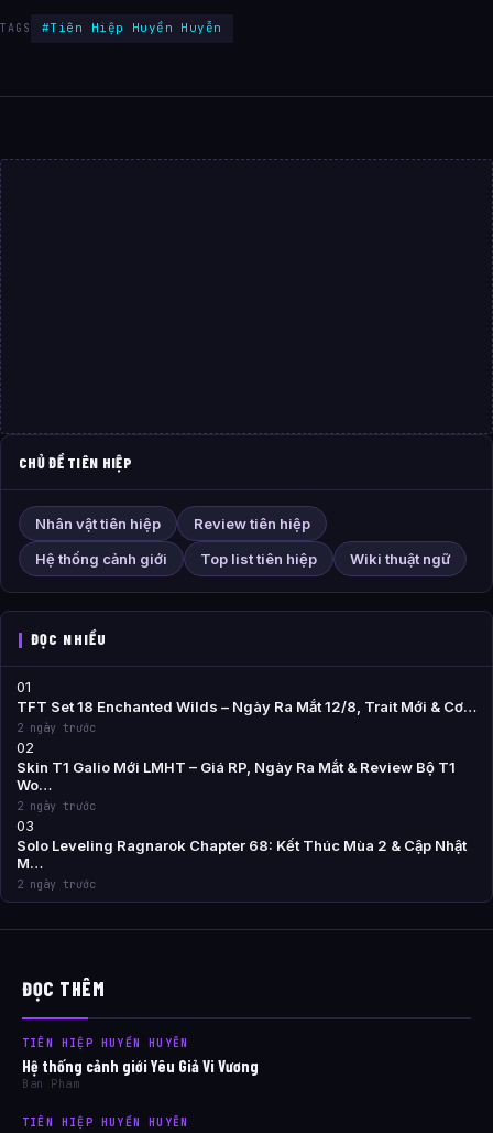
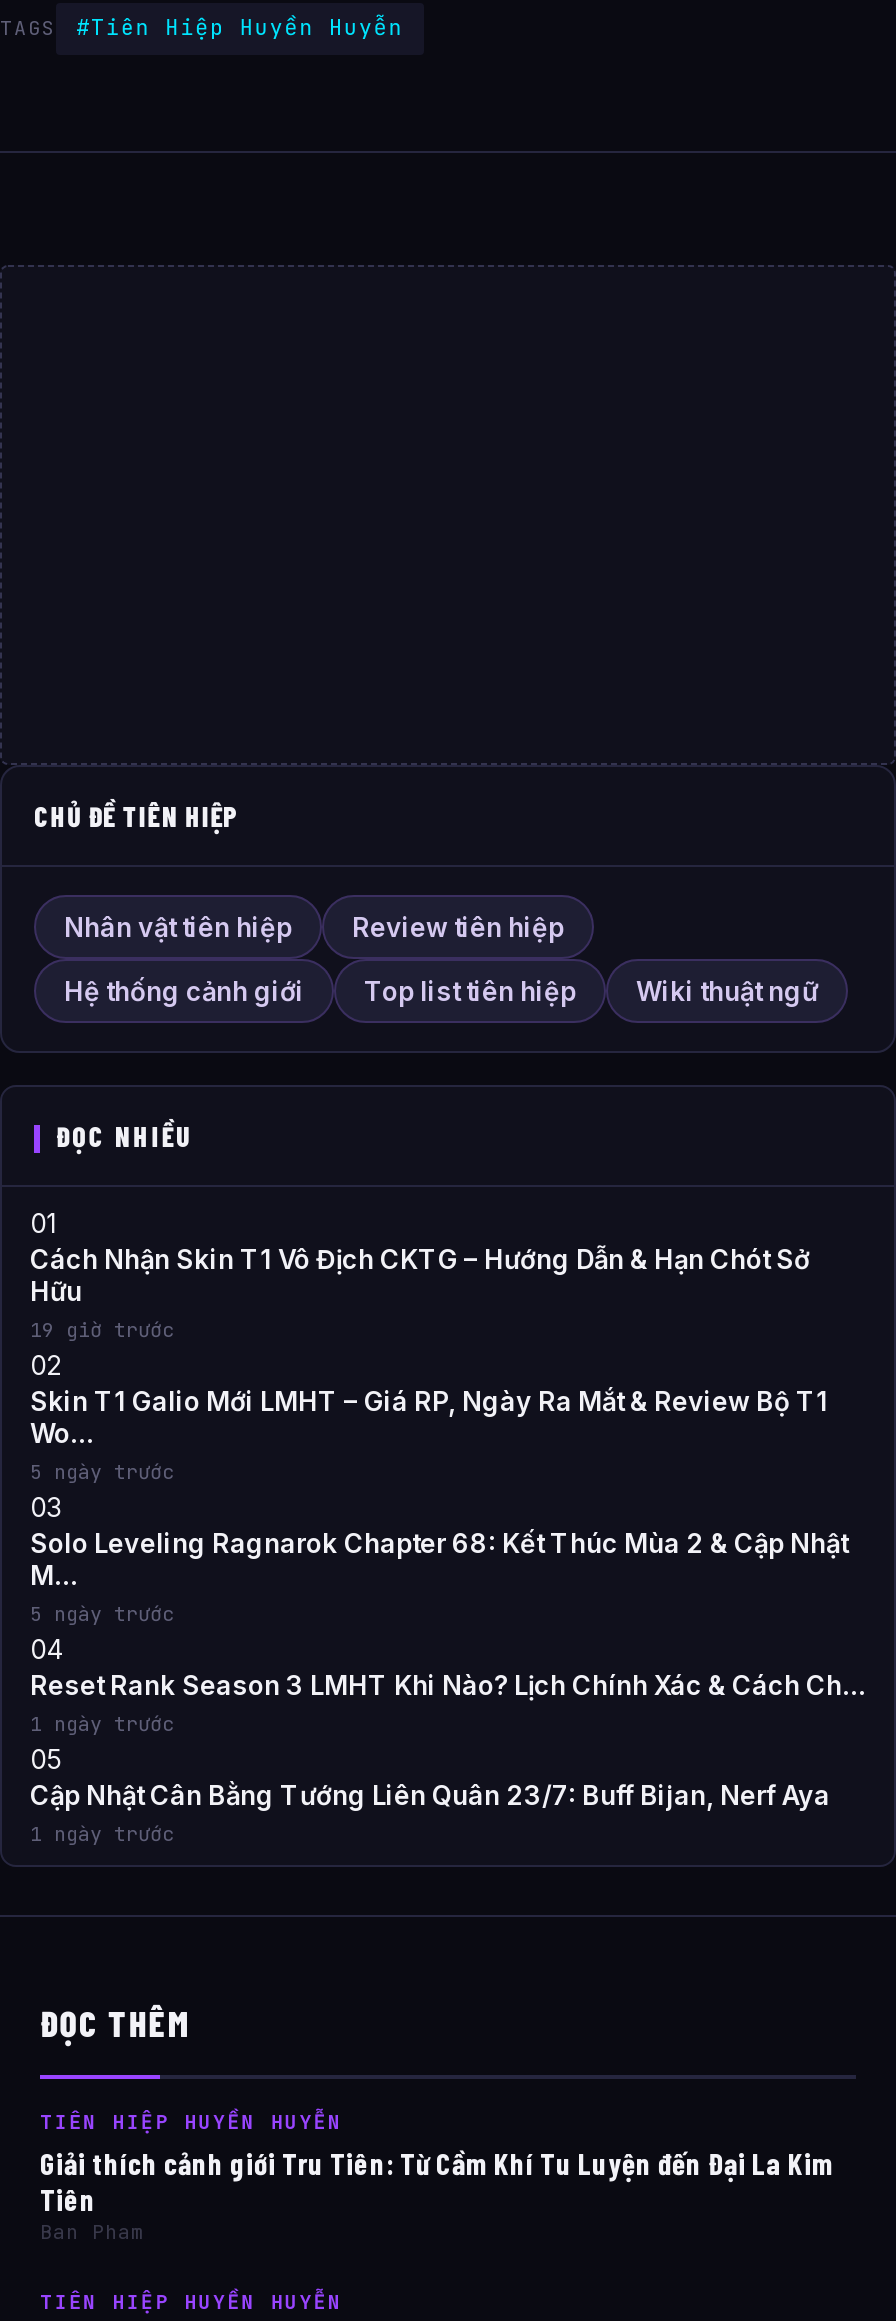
- TFT Set 18 Enchanted Wilds – Ngày Ra Mắt 12/8, Trait Mới & Cơ…
- 2 ngày trước
+ Cách Nhận Skin T1 Vô Địch CKTG – Hướng Dẫn & Hạn Chót Sở
+ Hữu
+ 19 giờ trước

- 2 ngày trước
+ 5 ngày trước

- 2 ngày trước
+ 5 ngày trước
+ 04
+ Reset Rank Season 3 LMHT Khi Nào? Lịch Chính Xác & Cách Ch…
+ 1 ngày trước
+ 05
+ Cập Nhật Cân Bằng Tướng Liên Quân 23/7: Buff Bijan, Nerf Aya
+ 1 ngày trước

- Hệ thống cảnh giới Yêu Giả Vi Vương
+ Giải thích cảnh giới Tru Tiên: Từ Cầm Khí Tu Luyện đến Đại La Kim
+ Tiên
